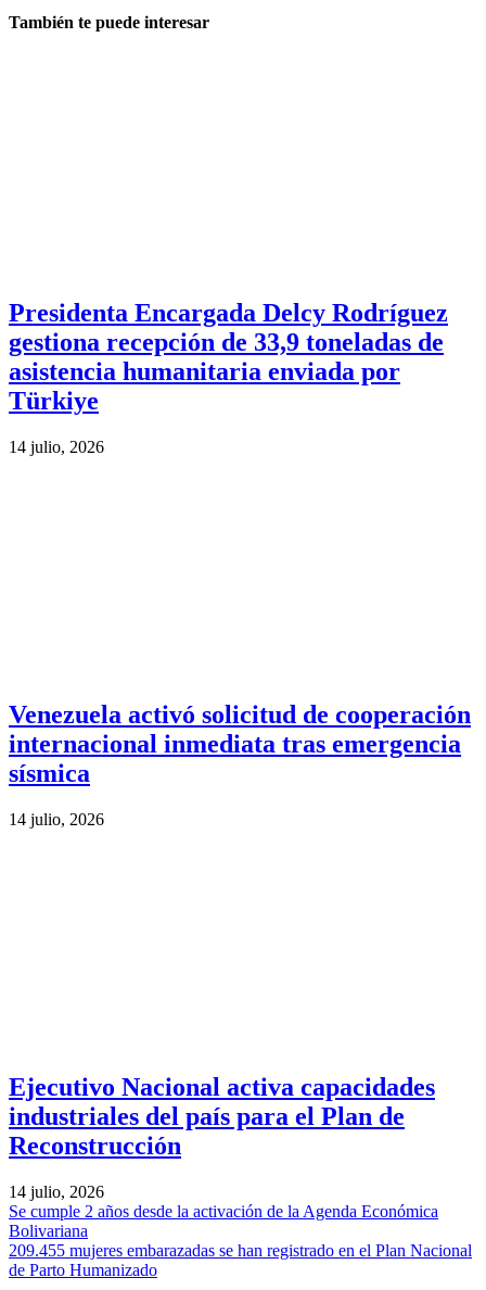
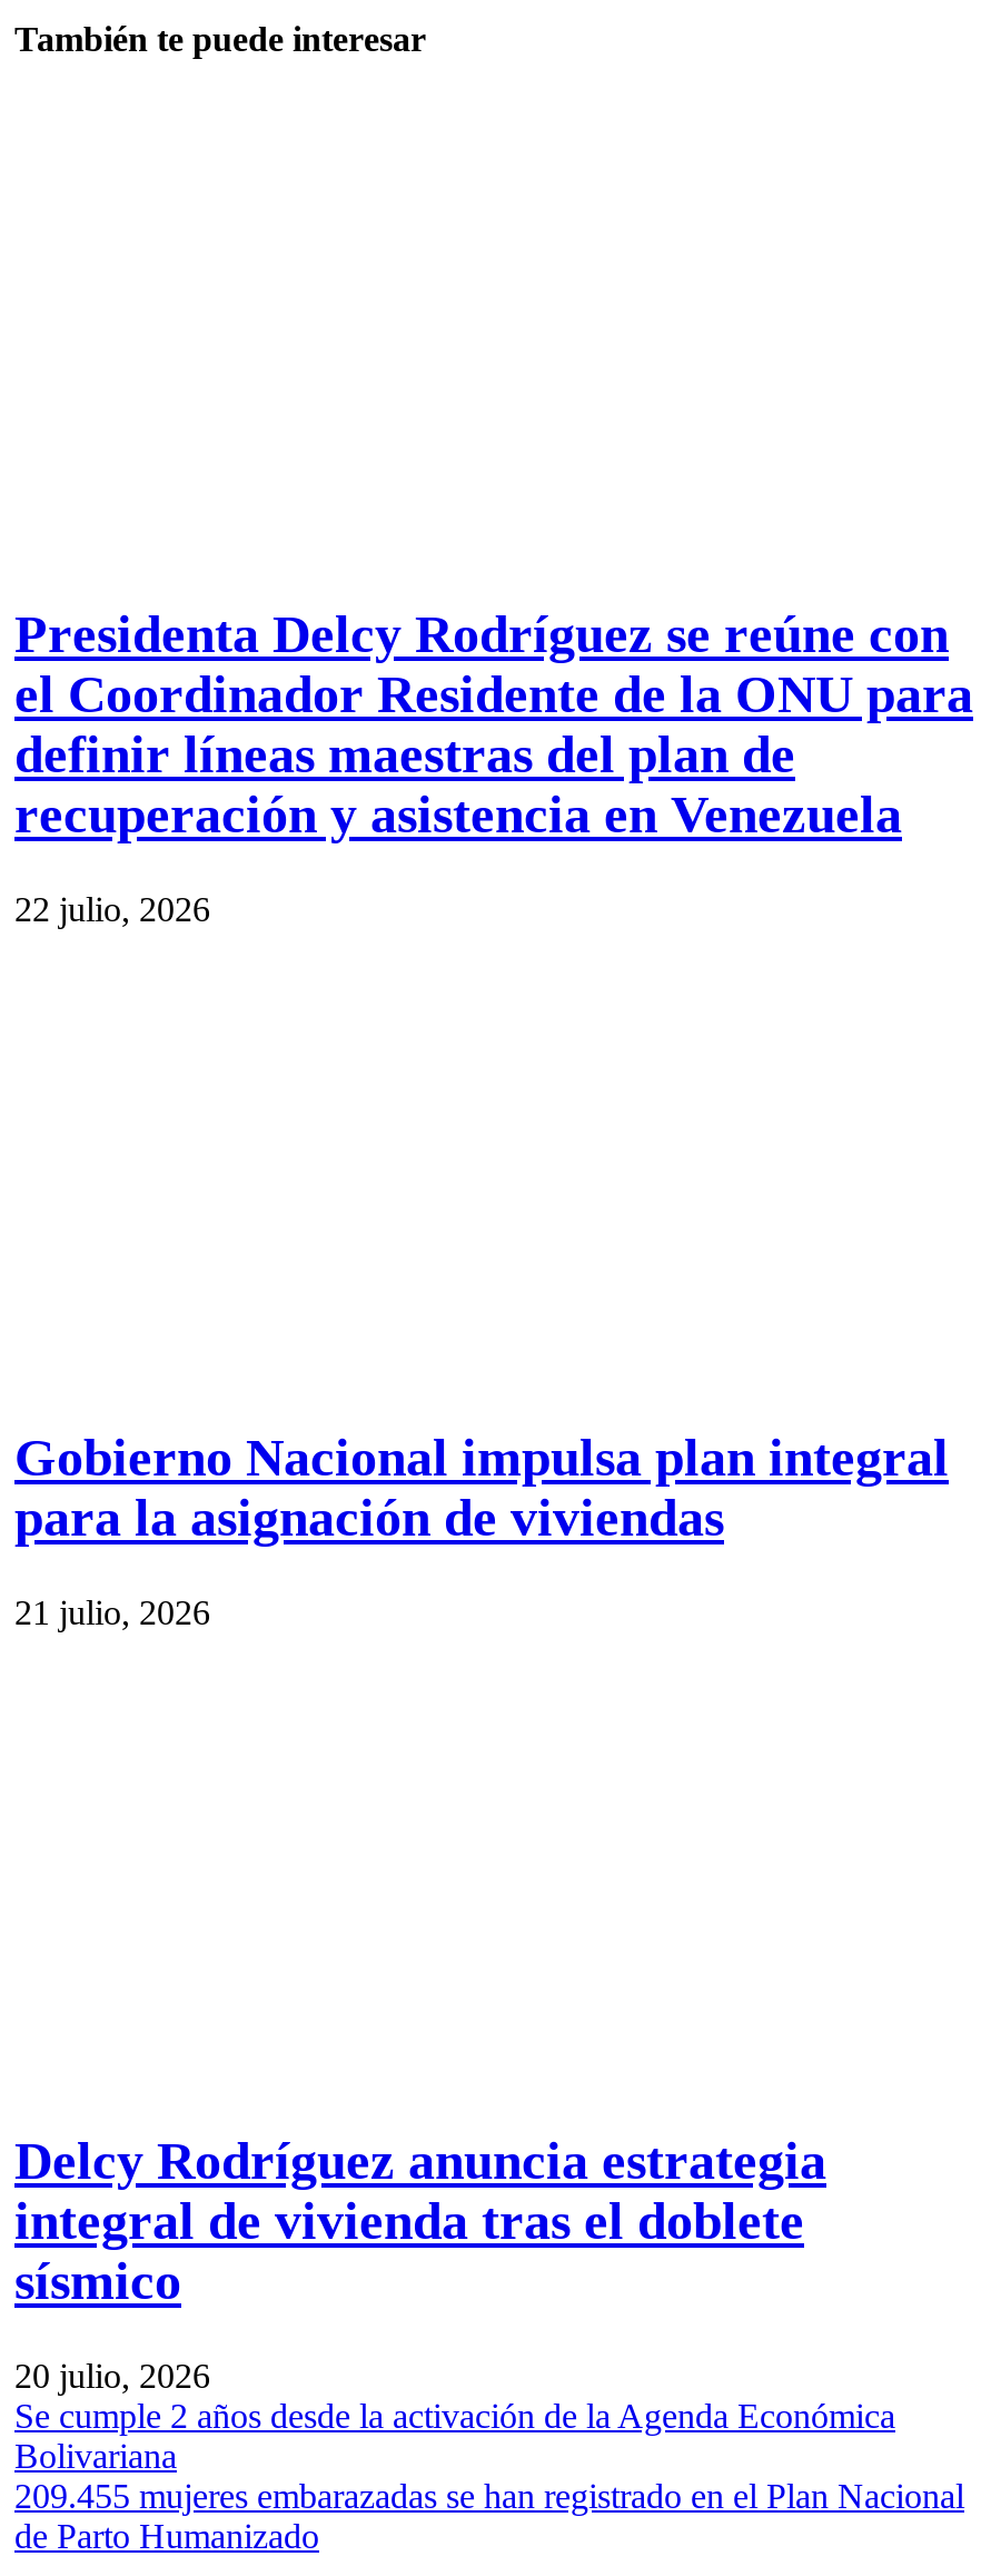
- Presidenta Encargada Delcy Rodríguez
- gestiona recepción de 33,9 toneladas de
- asistencia humanitaria enviada por
- Türkiye
+ Presidenta Delcy Rodríguez se reúne con
+ el Coordinador Residente de la ONU para
+ definir líneas maestras del plan de
+ recuperación y asistencia en Venezuela

- 14 julio, 2026
+ 22 julio, 2026

- Venezuela activó solicitud de cooperación
- internacional inmediata tras emergencia
- sísmica
+ Gobierno Nacional impulsa plan integral
+ para la asignación de viviendas

- 14 julio, 2026
+ 21 julio, 2026

- Ejecutivo Nacional activa capacidades
- industriales del país para el Plan de
- Reconstrucción
+ Delcy Rodríguez anuncia estrategia
+ integral de vivienda tras el doblete
+ sísmico

- 14 julio, 2026
+ 20 julio, 2026
